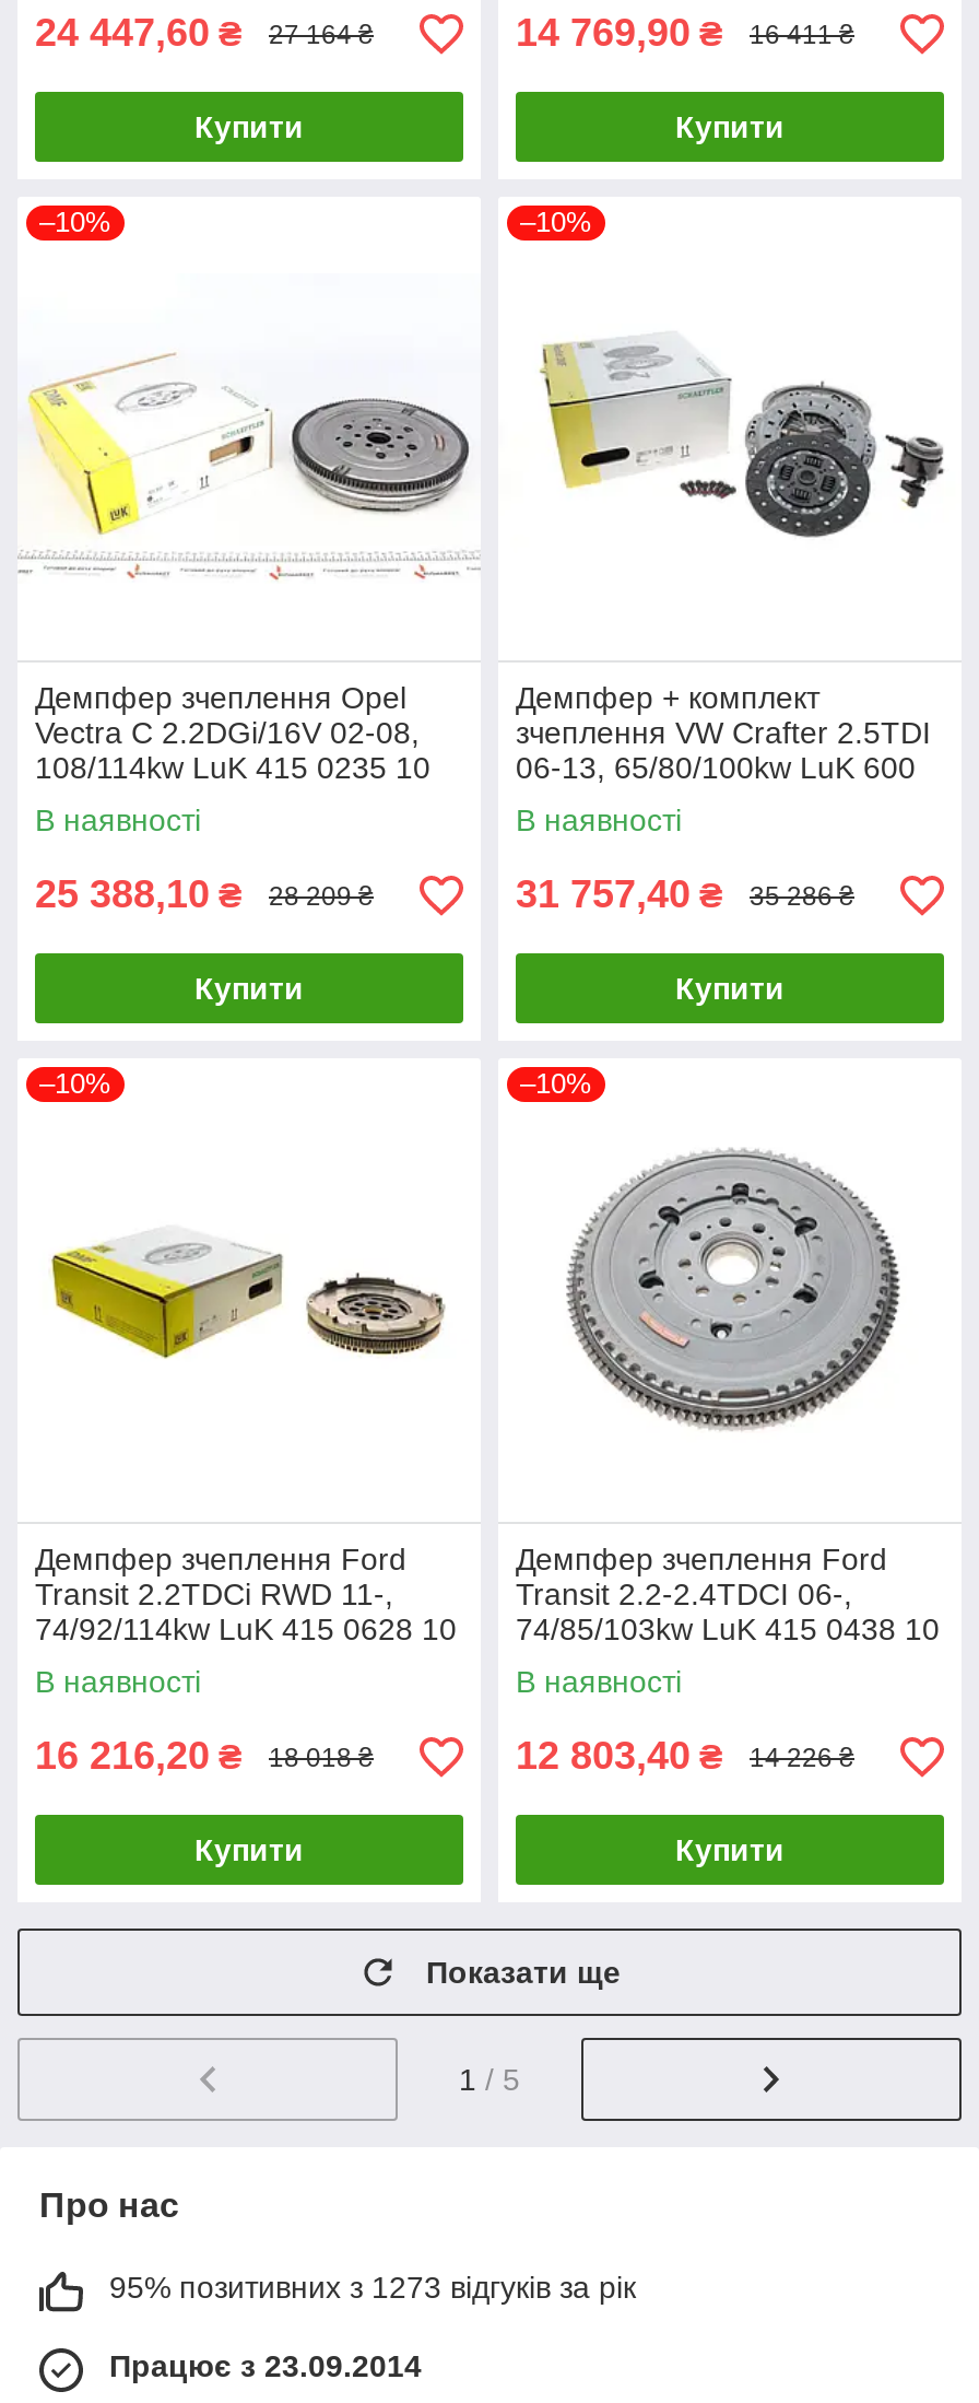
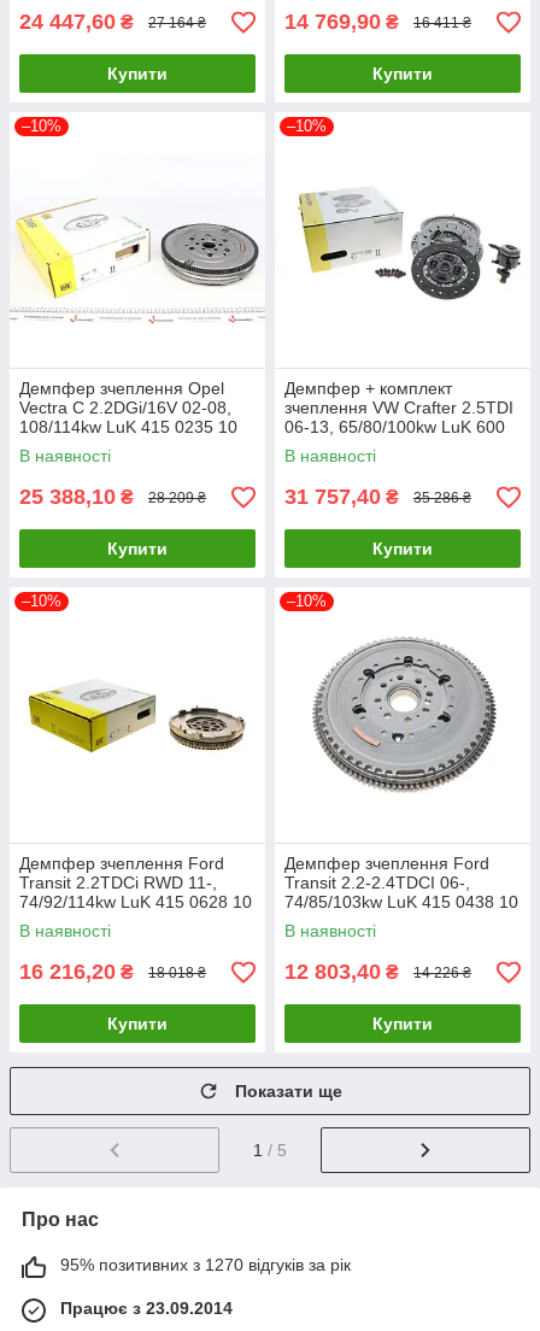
- 95% позитивних з 1273 відгуків за рік
+ 95% позитивних з 1270 відгуків за рік
